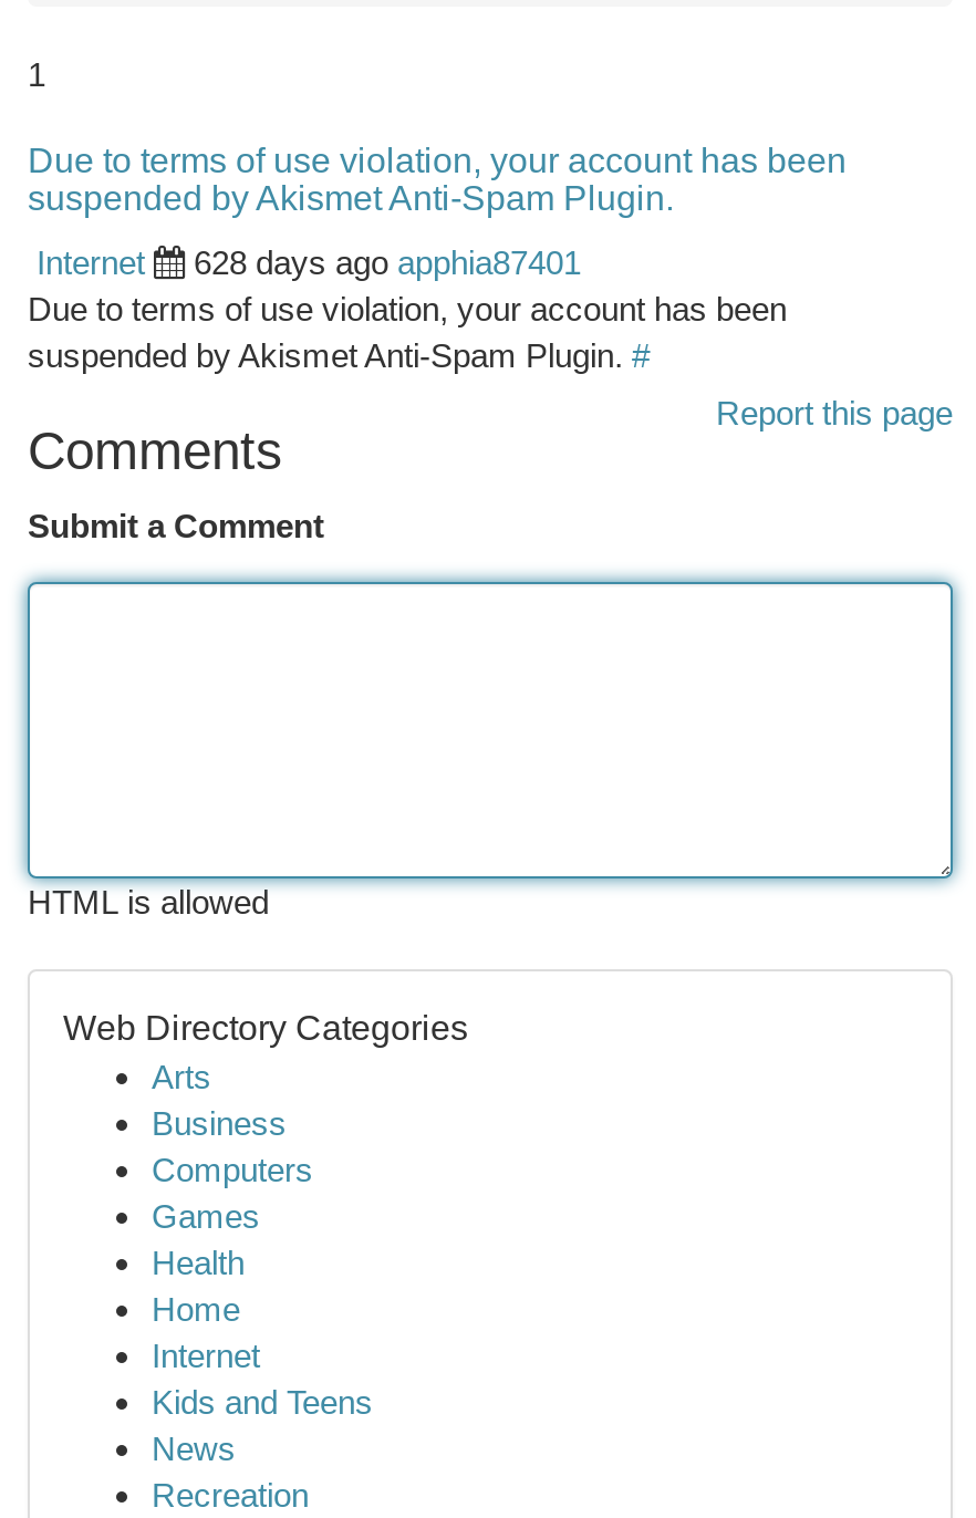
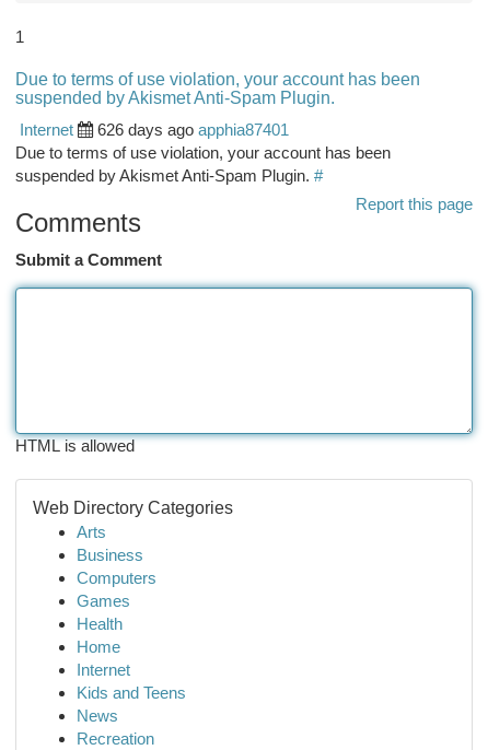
- 628 days ago apphia87401
+ 626 days ago apphia87401
